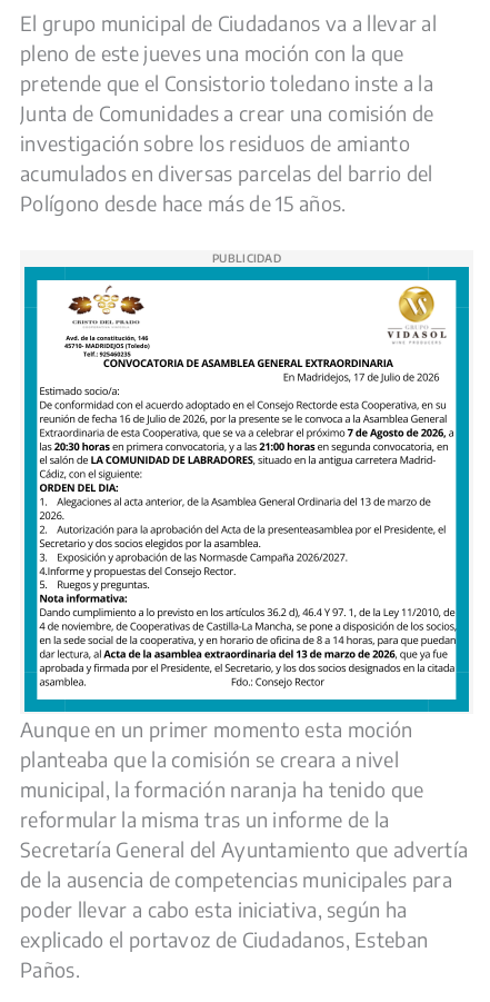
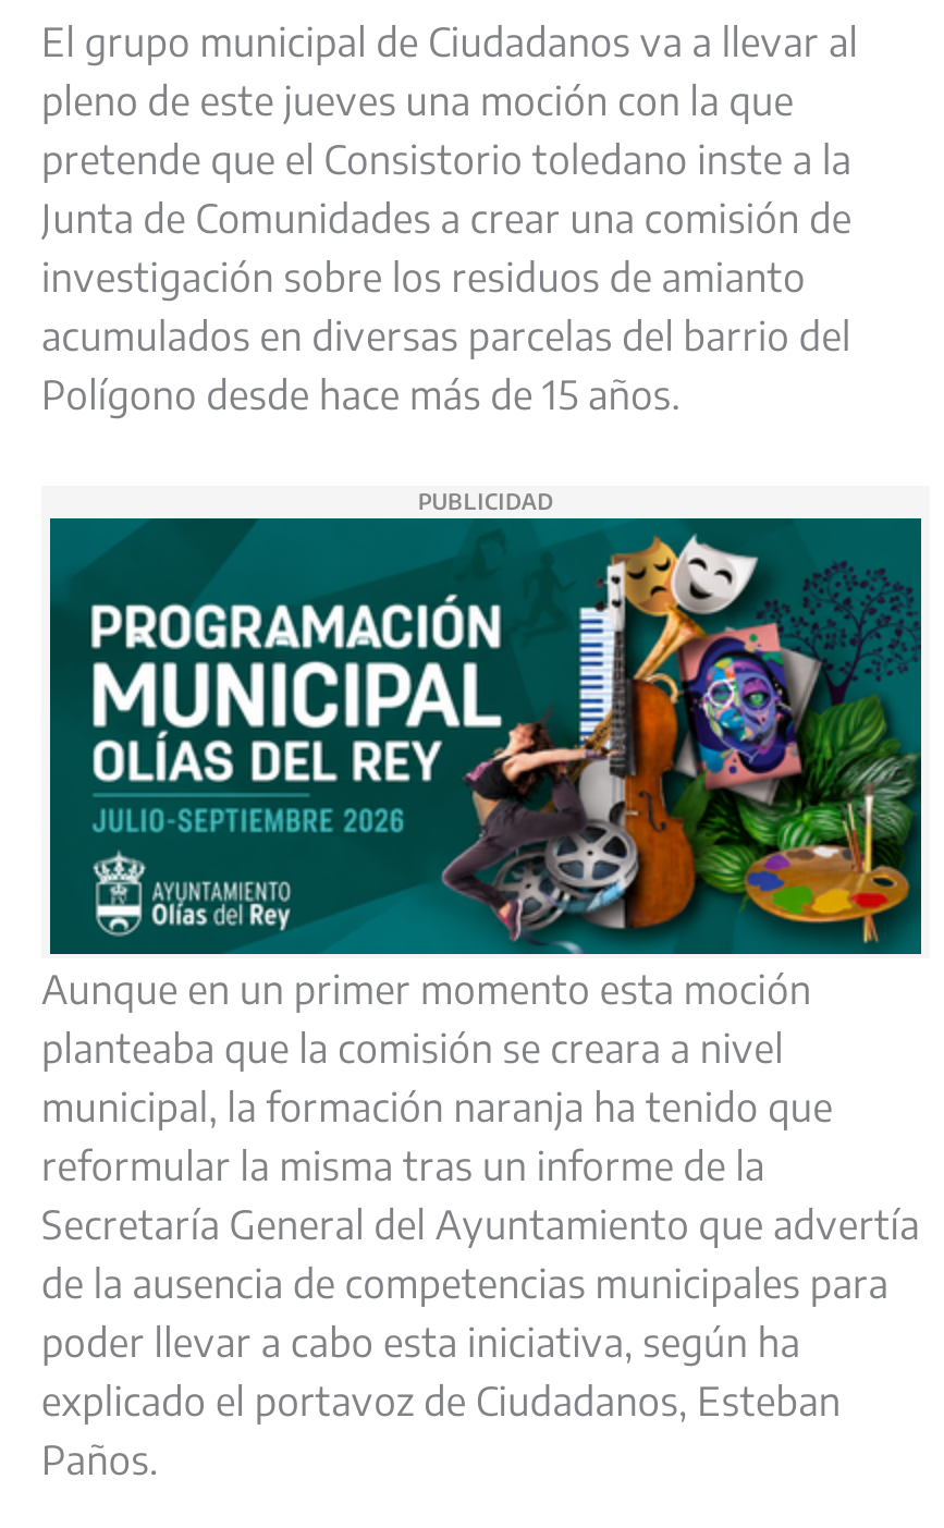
- [image]
+ [image]
